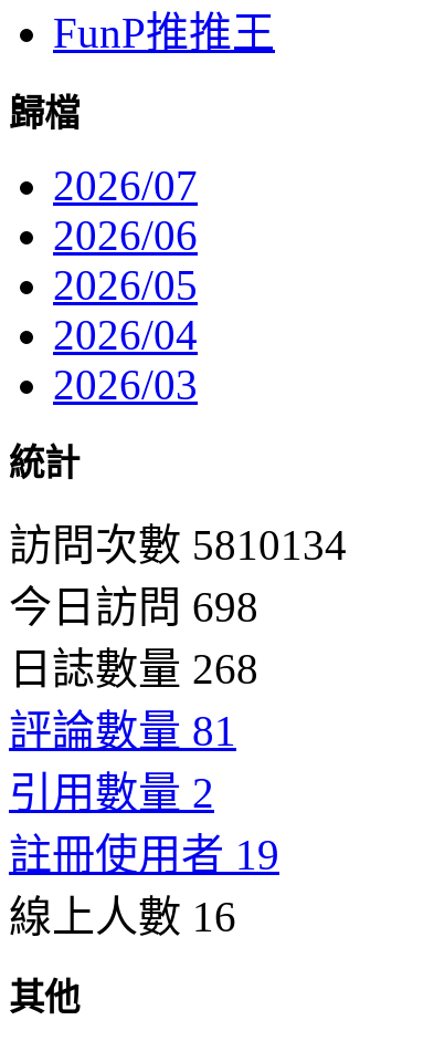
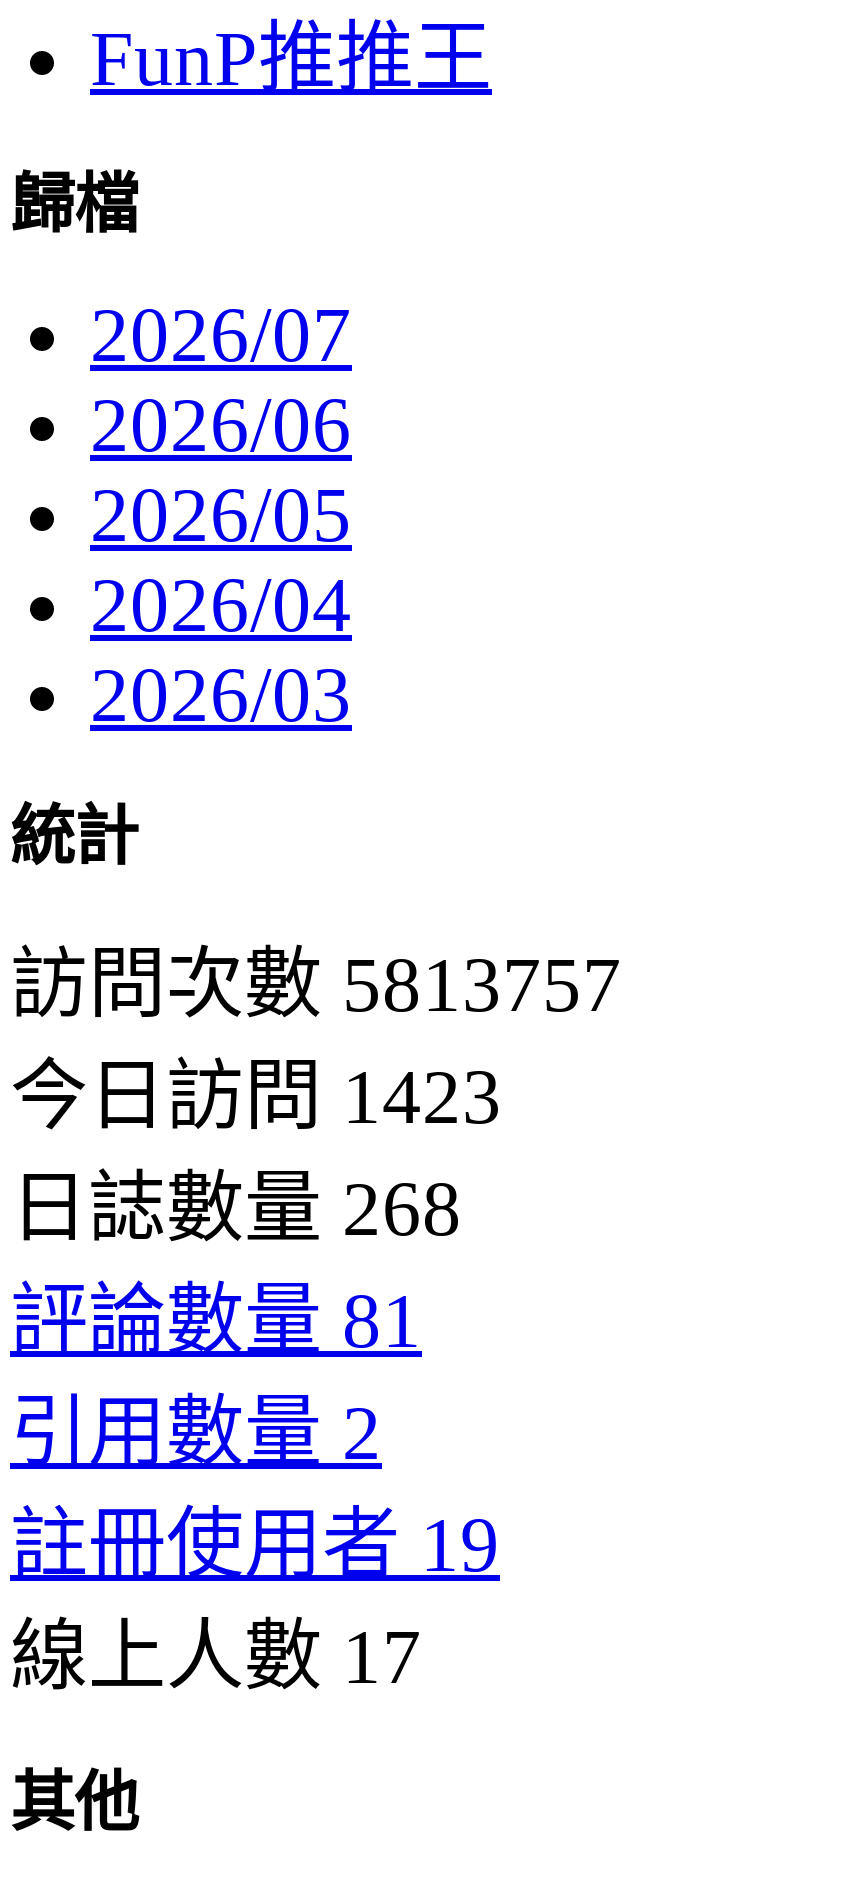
- 訪問次數 5810134
+ 訪問次數 5813757

- 今日訪問 698
+ 今日訪問 1423

- 線上人數 16
+ 線上人數 17
